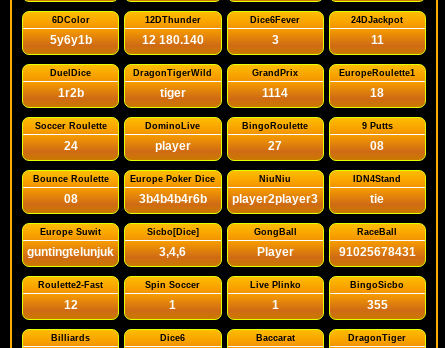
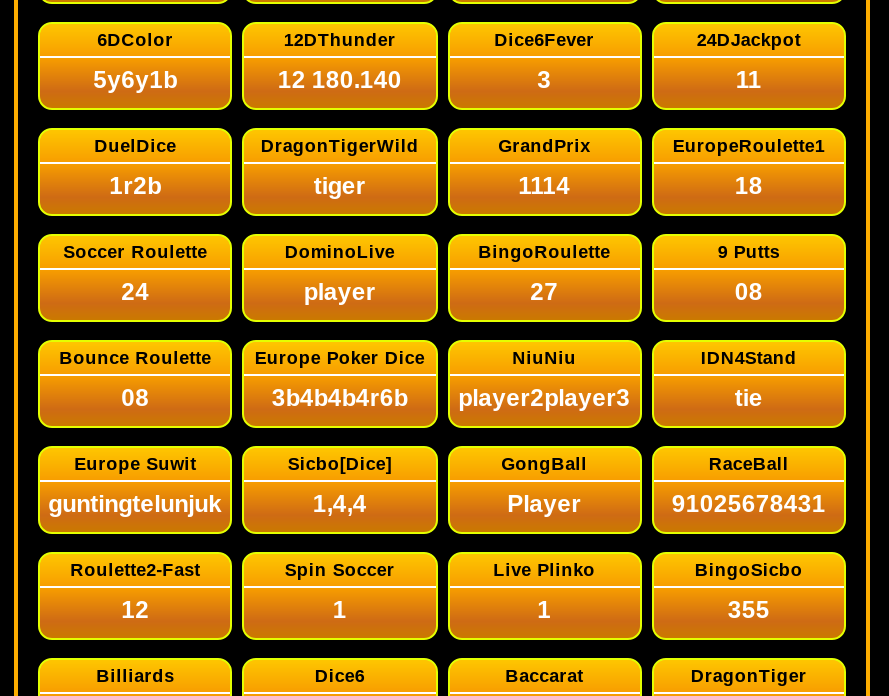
- 3,4,6
+ 1,4,4
